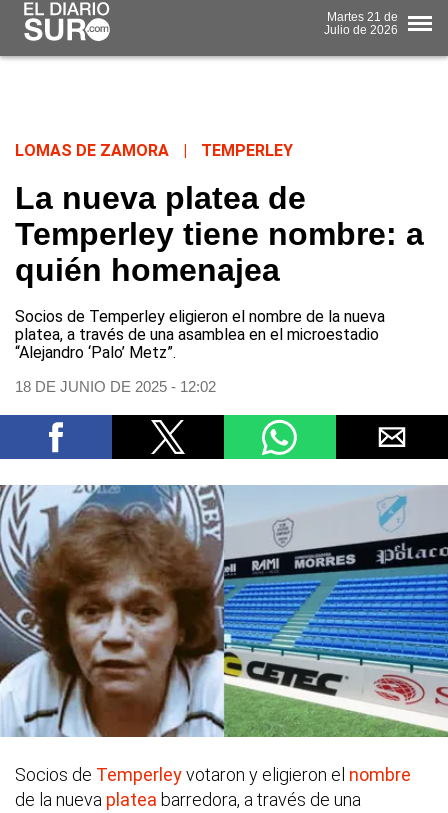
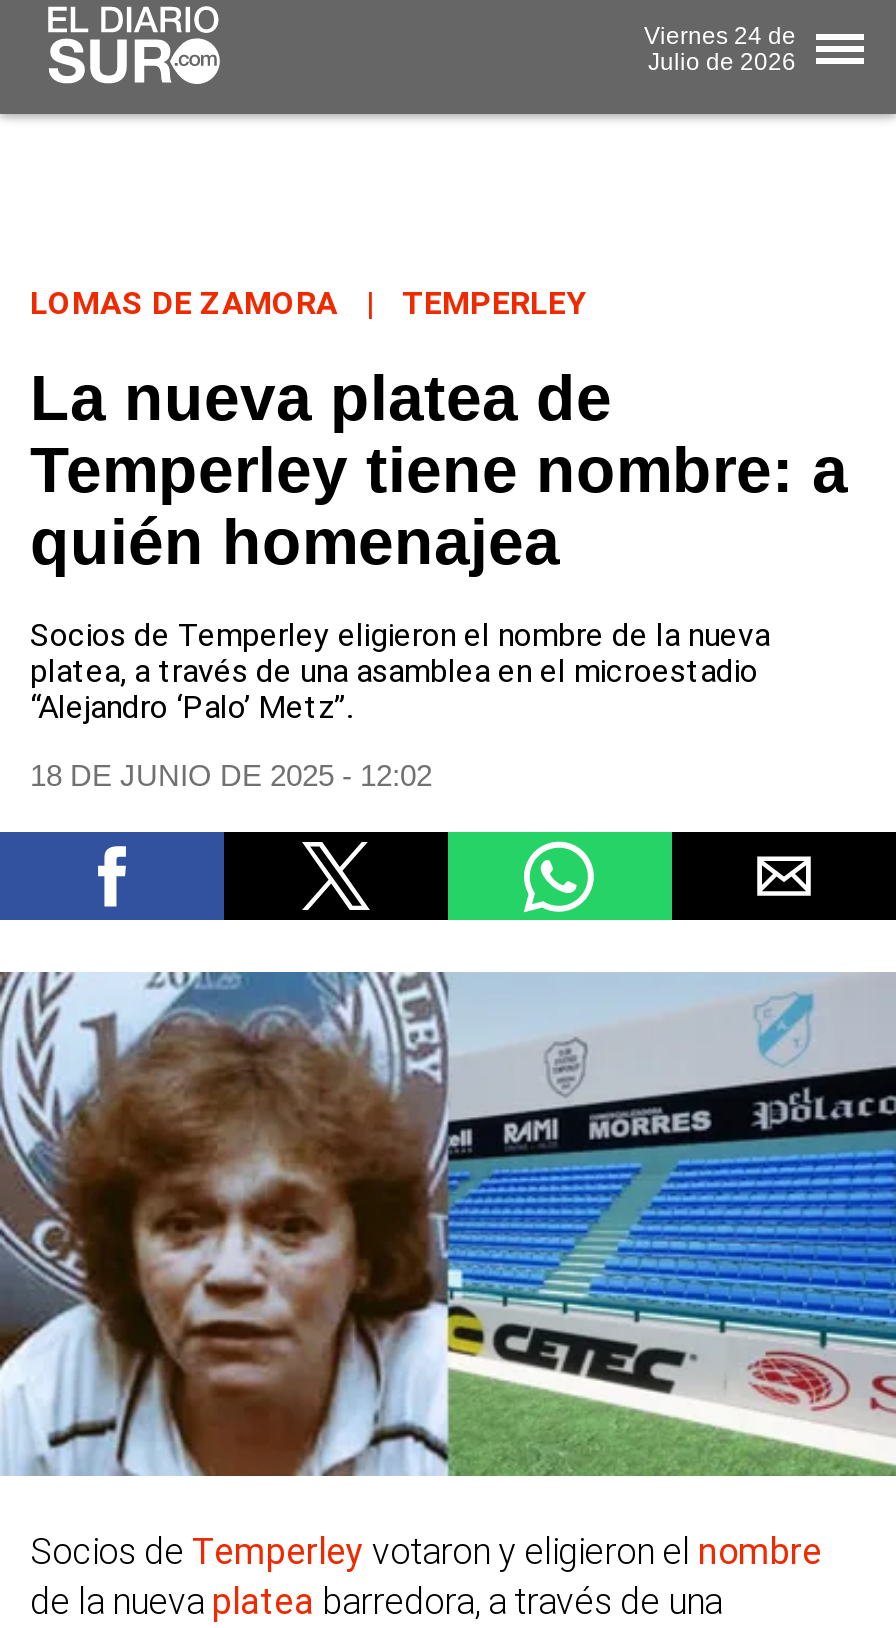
- Martes 21 de
+ Viernes 24 de
